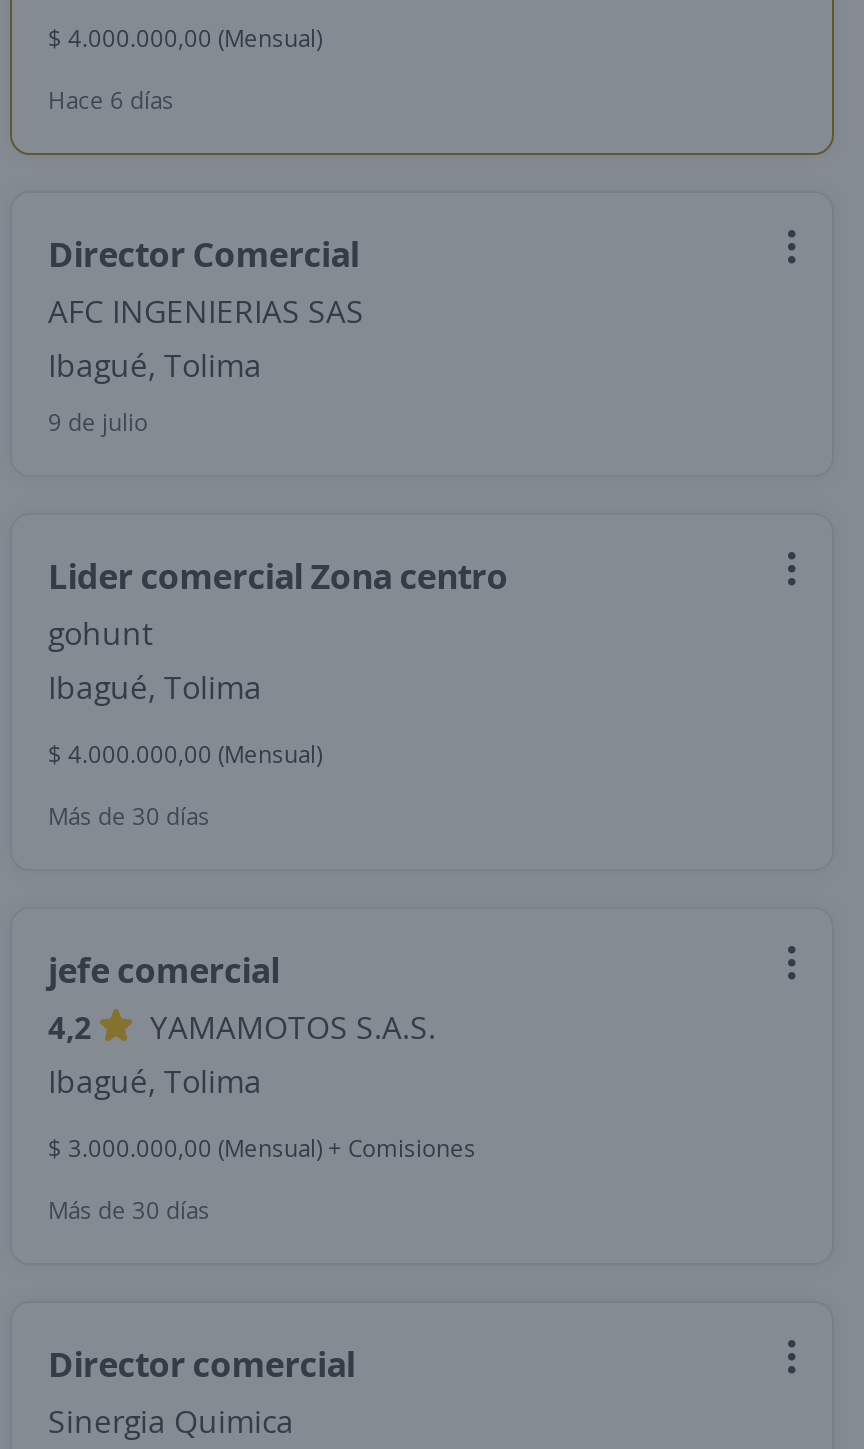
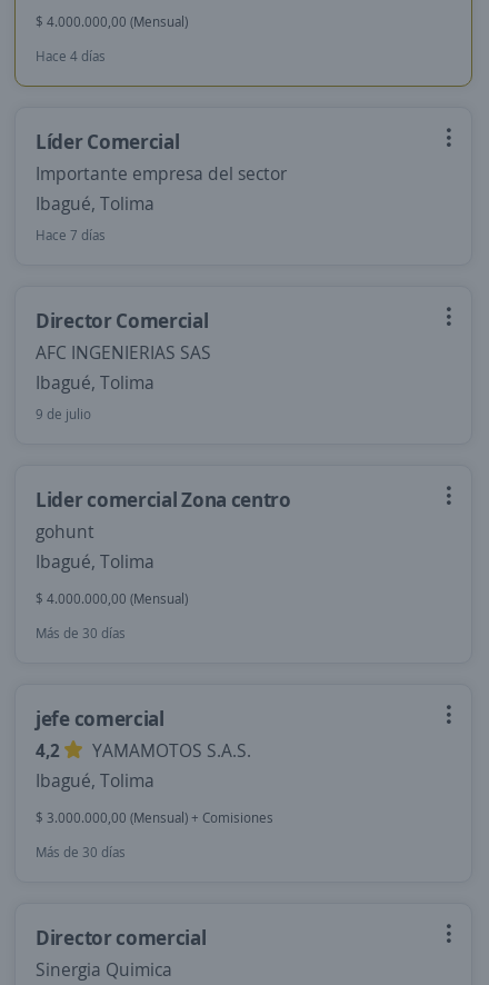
- Hace 6 días
+ Hace 4 días
+ Líder Comercial
+ Importante empresa del sector
+ Ibagué, Tolima
+ Hace 7 días
